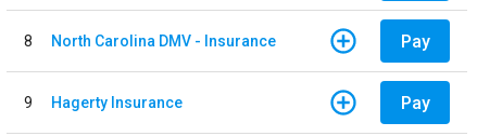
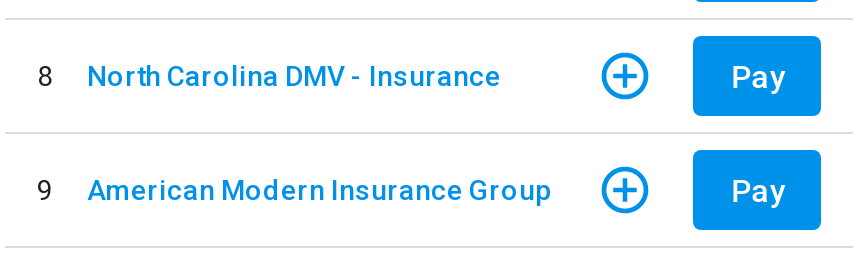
- Hagerty Insurance
+ American Modern Insurance Group
